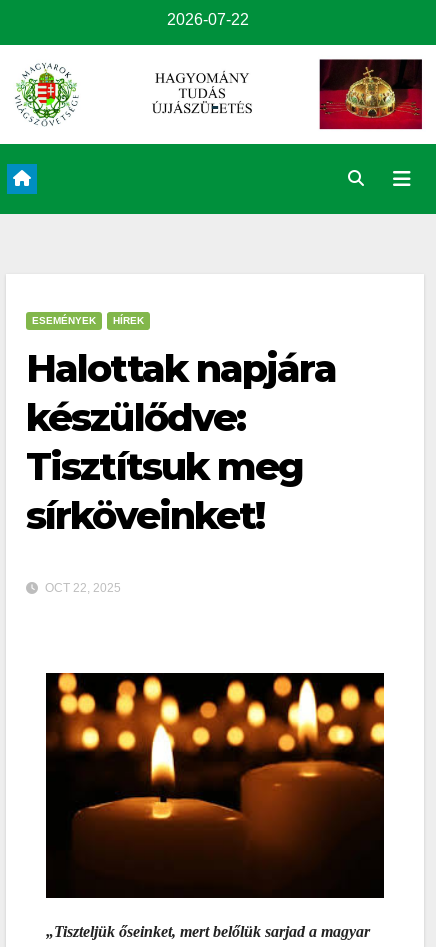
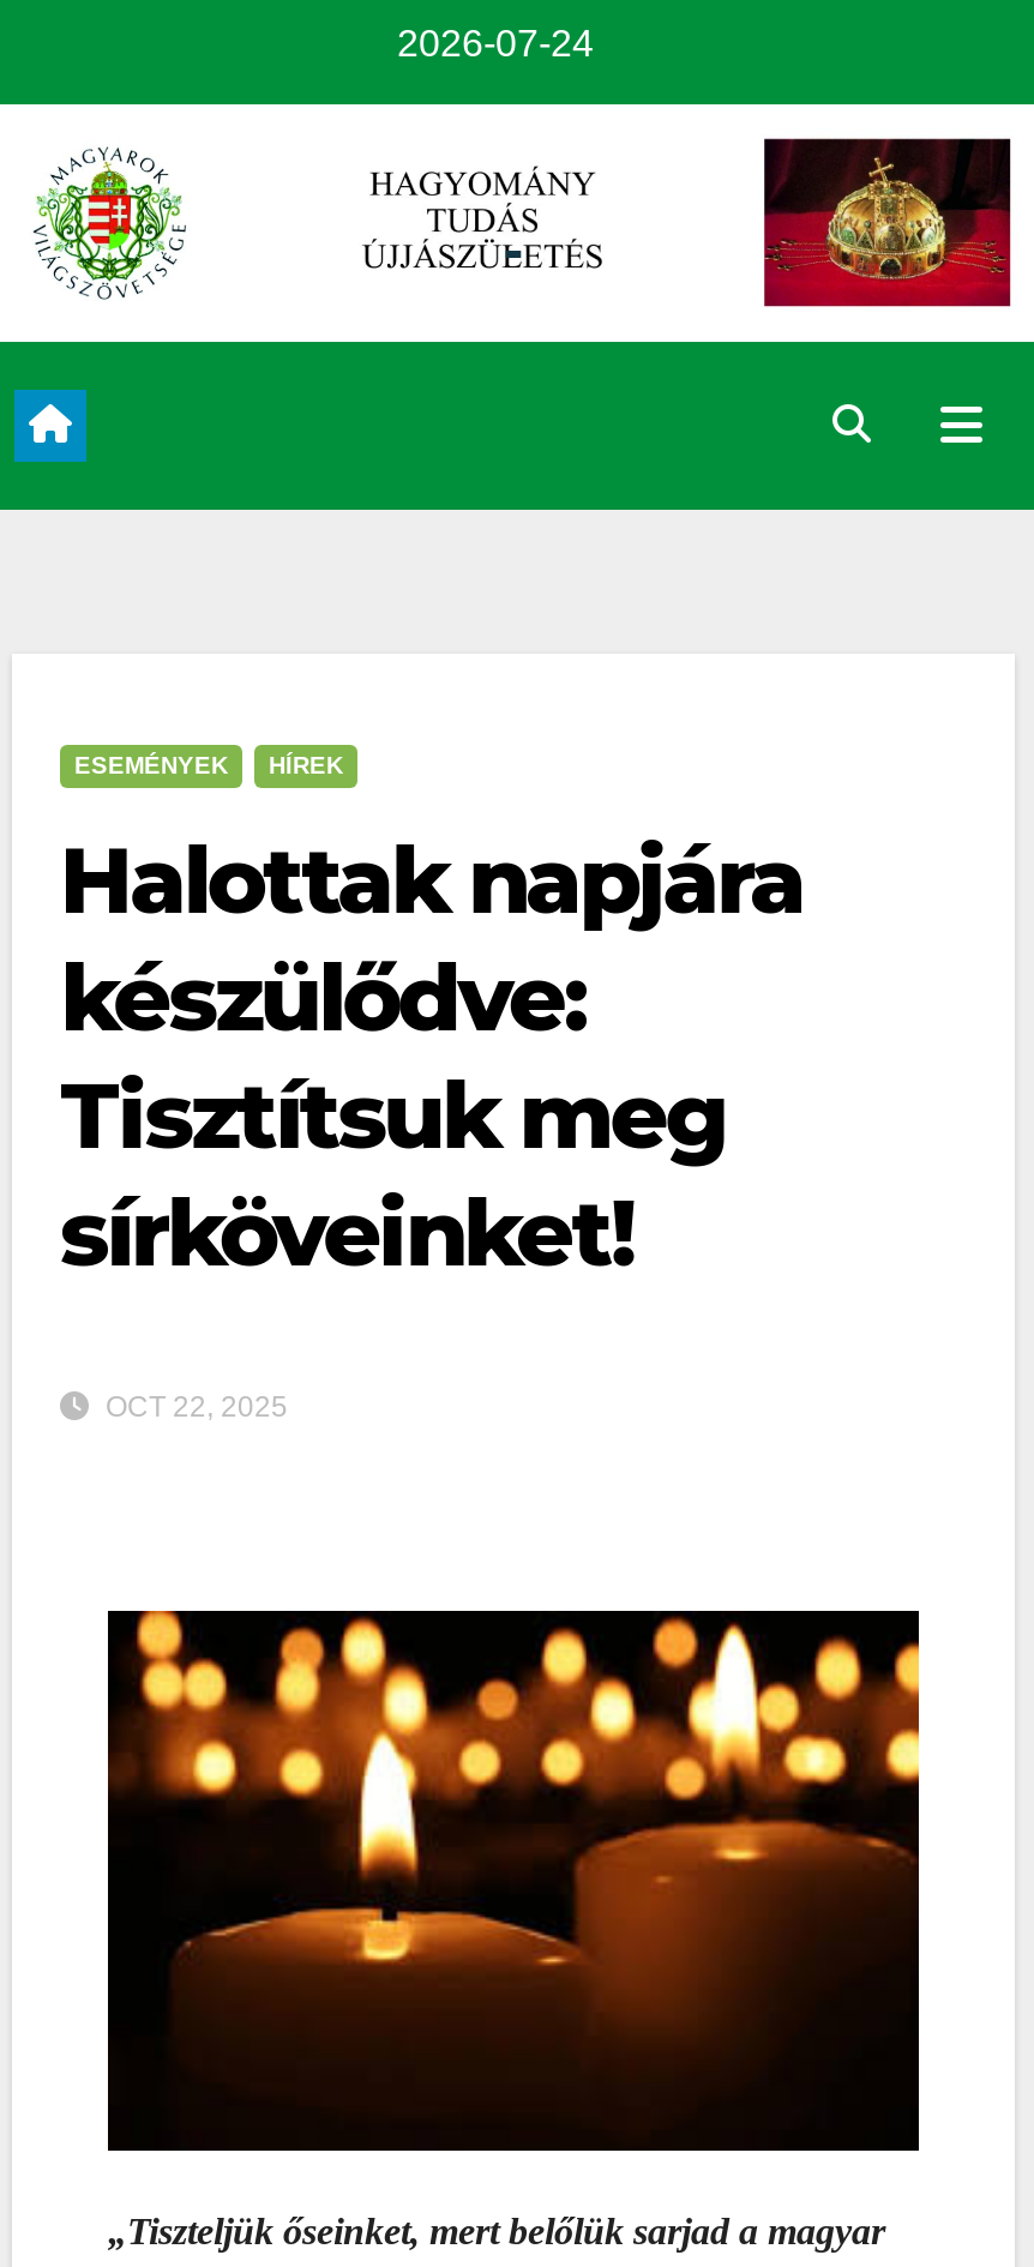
- 2026-07-22
+ 2026-07-24
